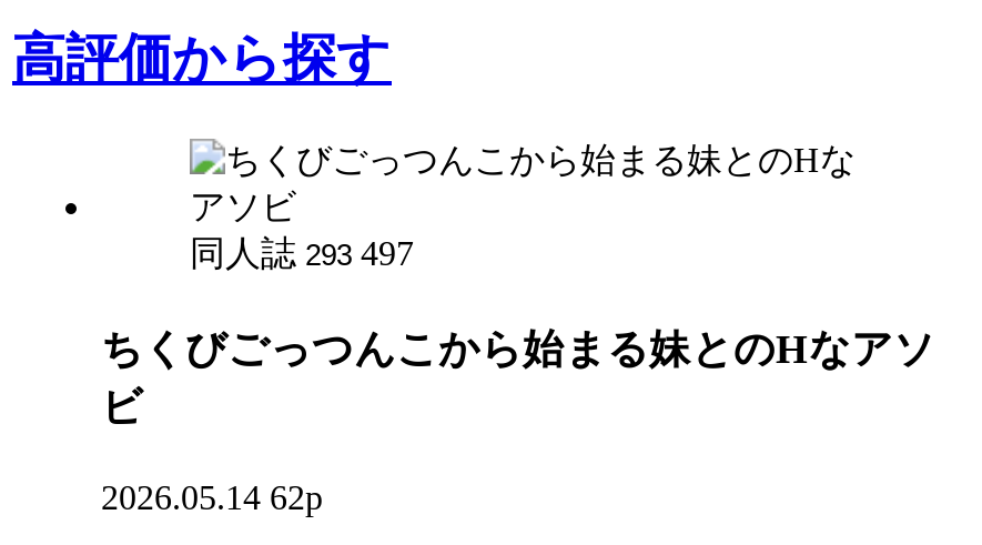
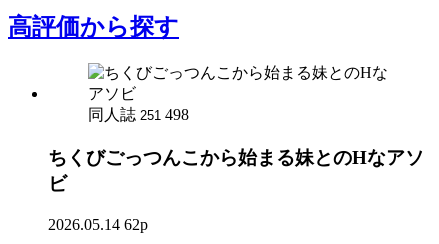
- 同人誌 293 497
+ 同人誌 251 498
